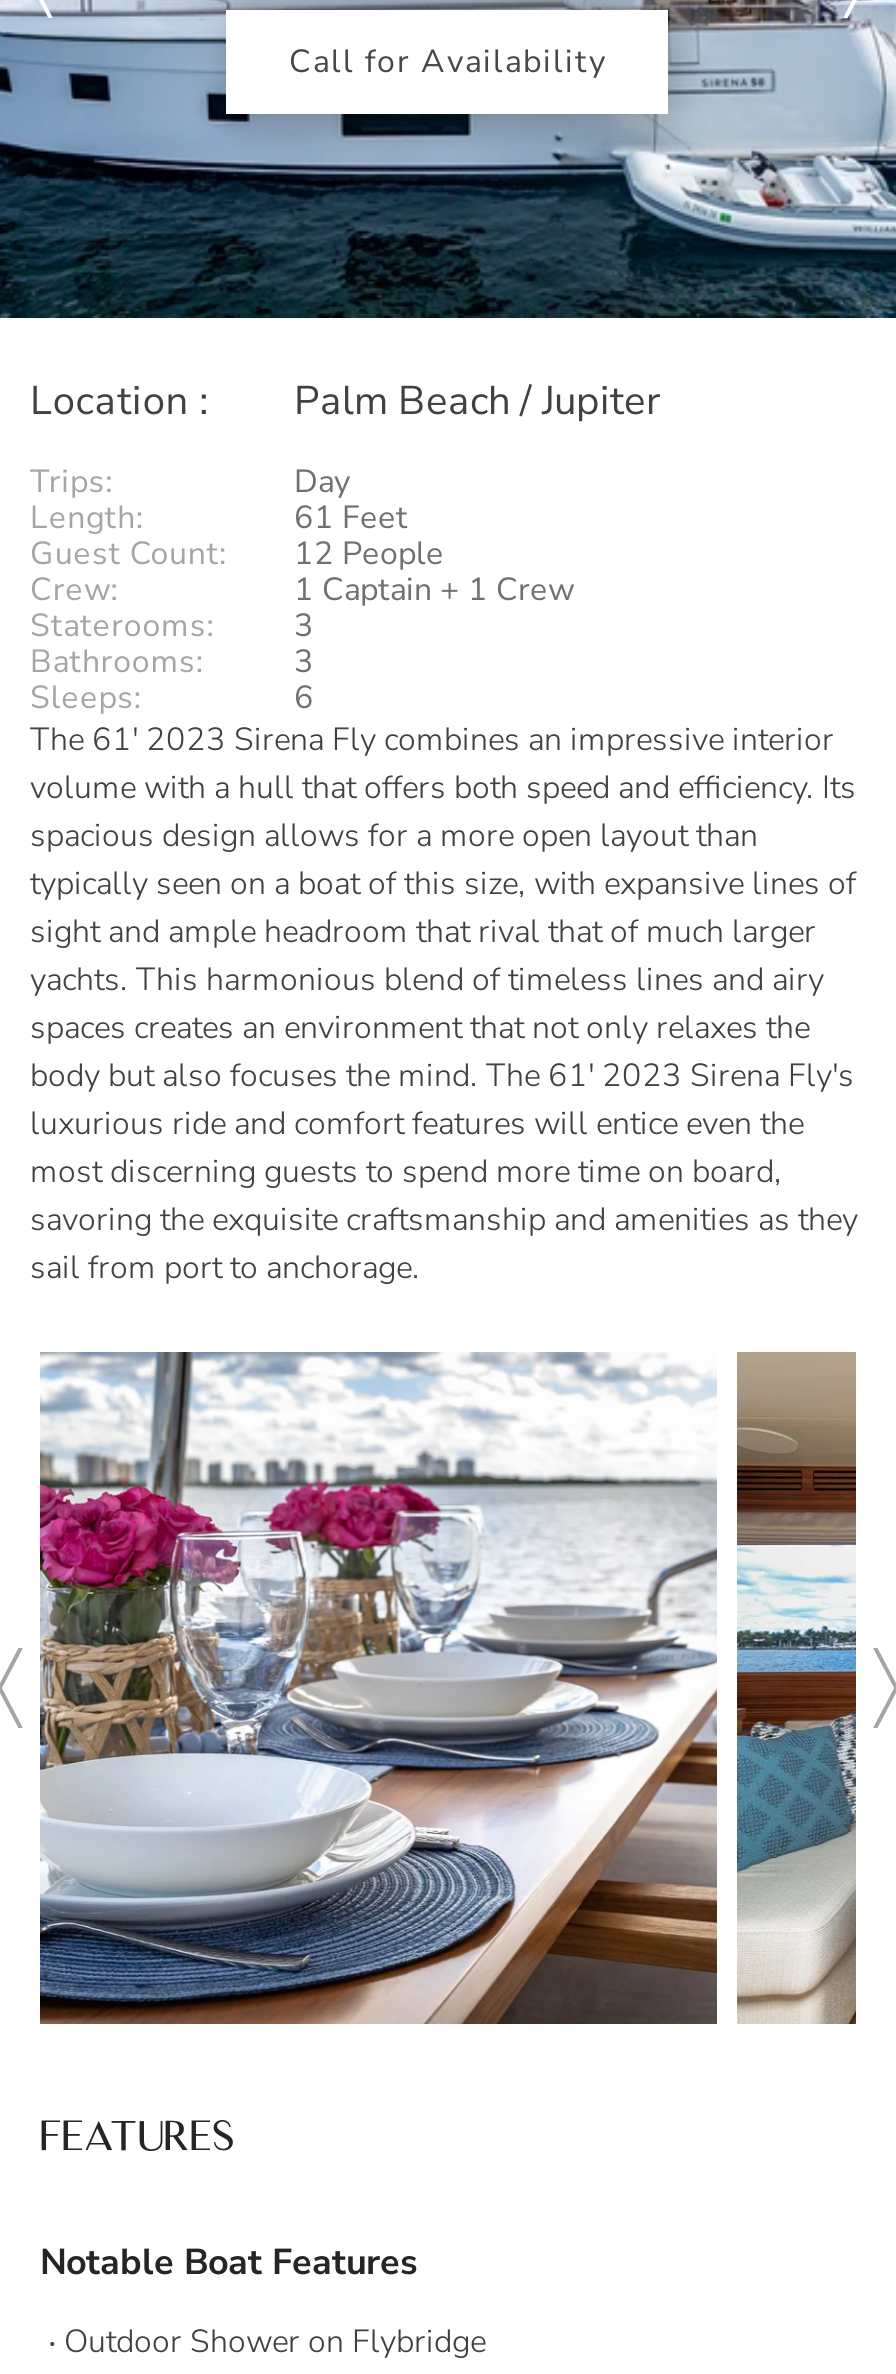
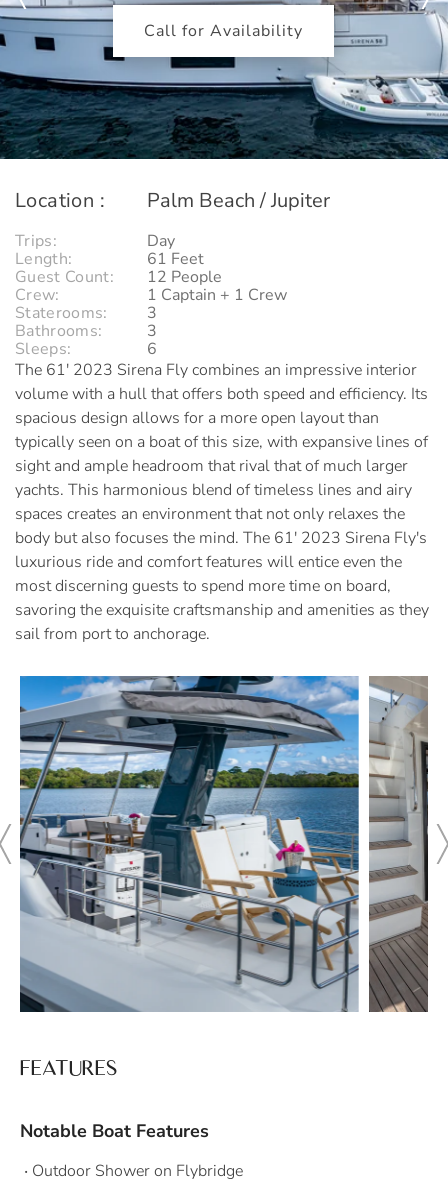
- [image]
+ [image]

- [image]
+ [image]
